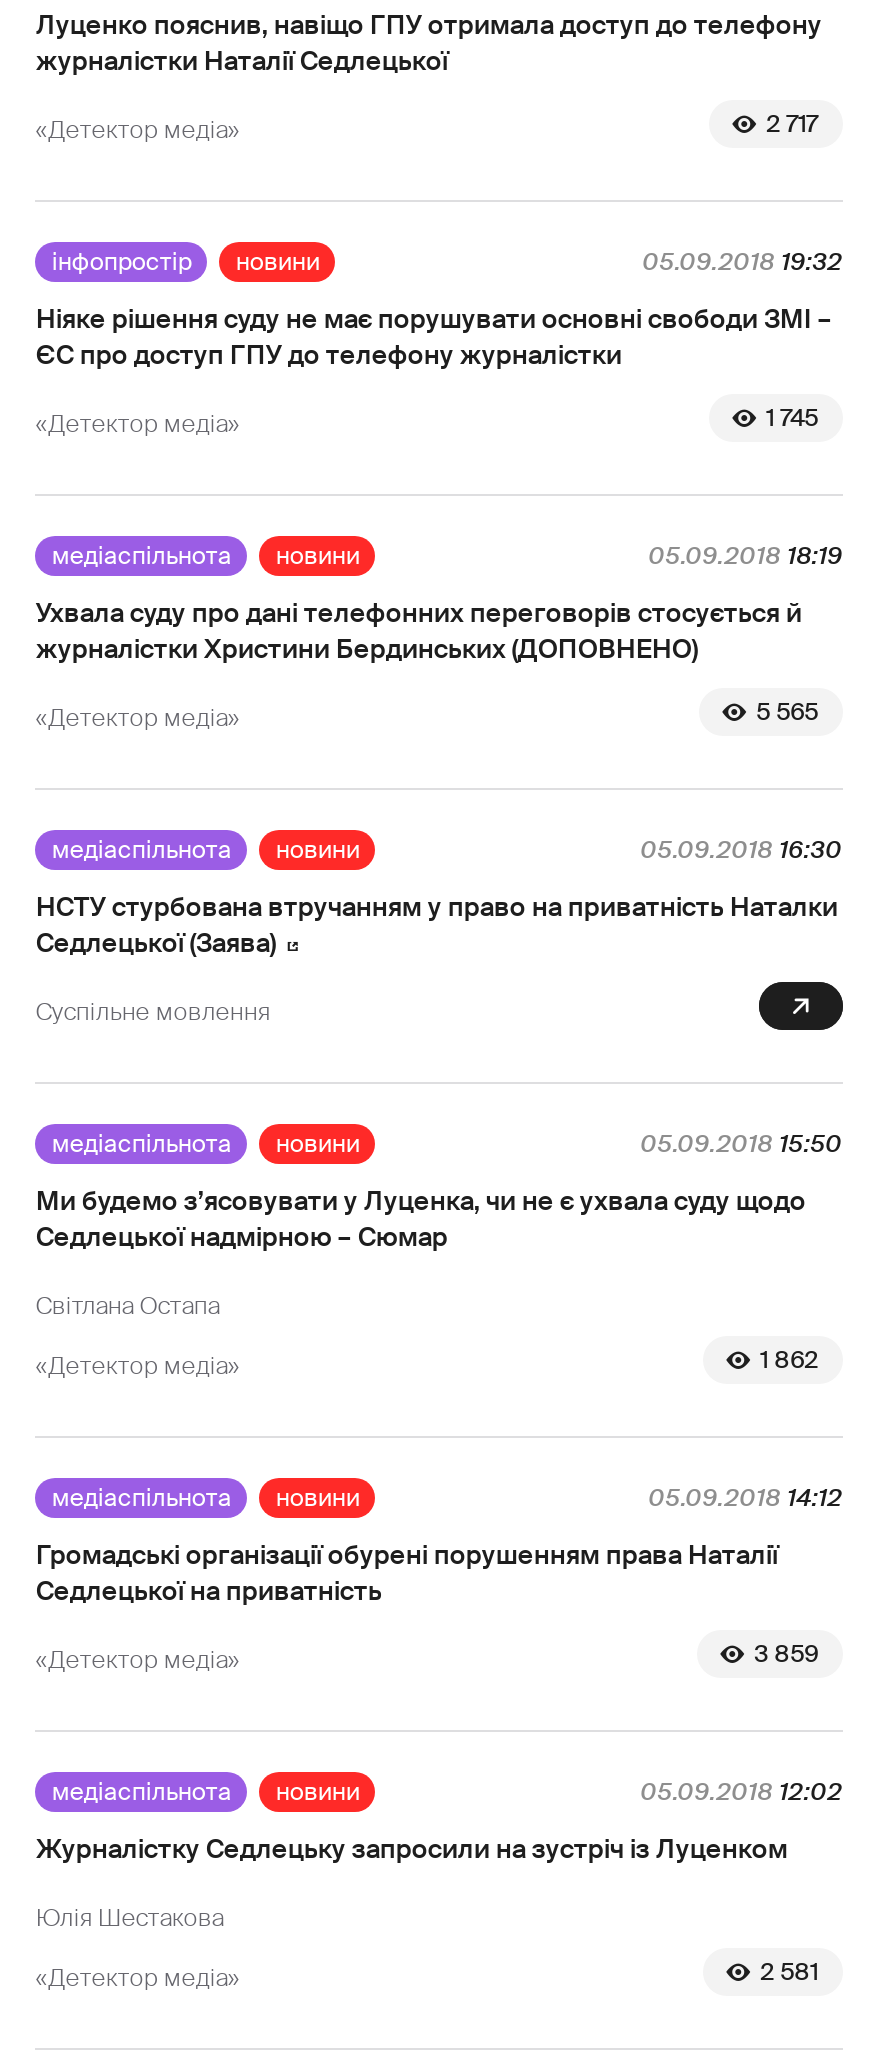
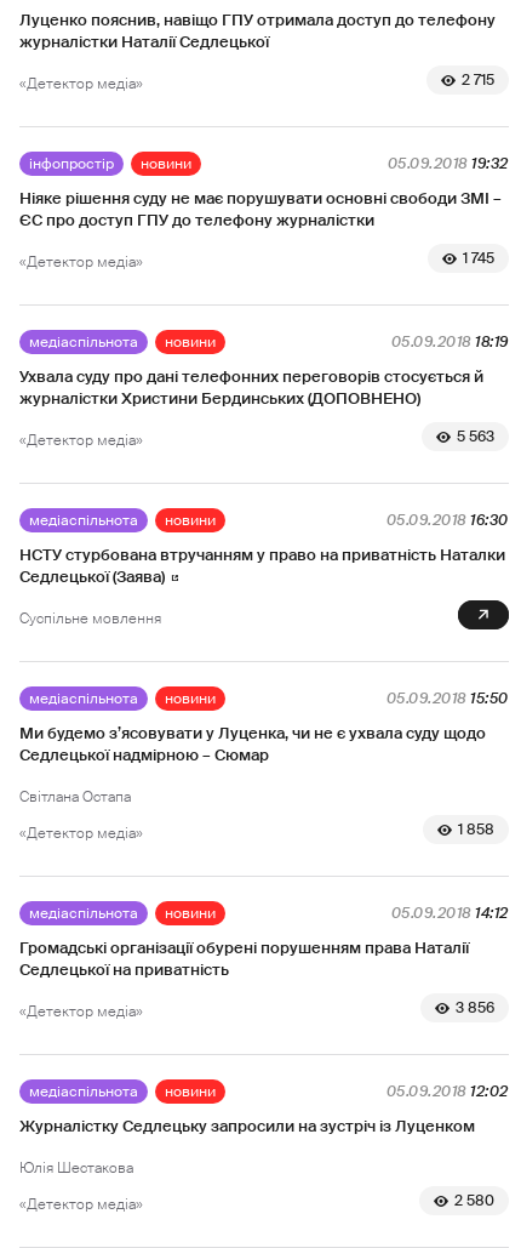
- 2 717
+ 2 715

- 5 565
+ 5 563

- 1 862
+ 1 858

- 3 859
+ 3 856

- 2 581
+ 2 580
